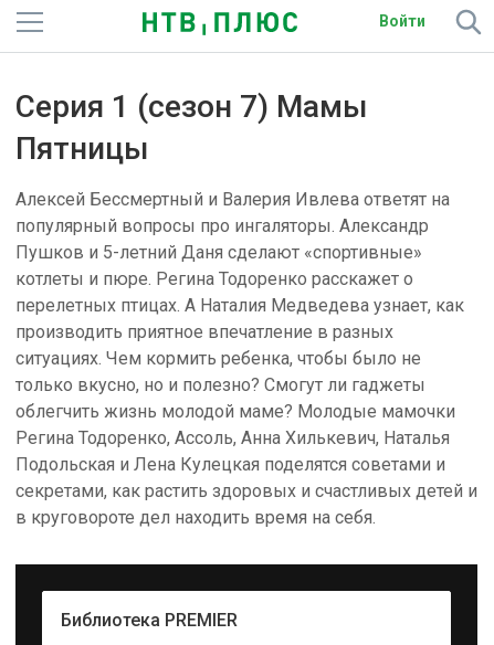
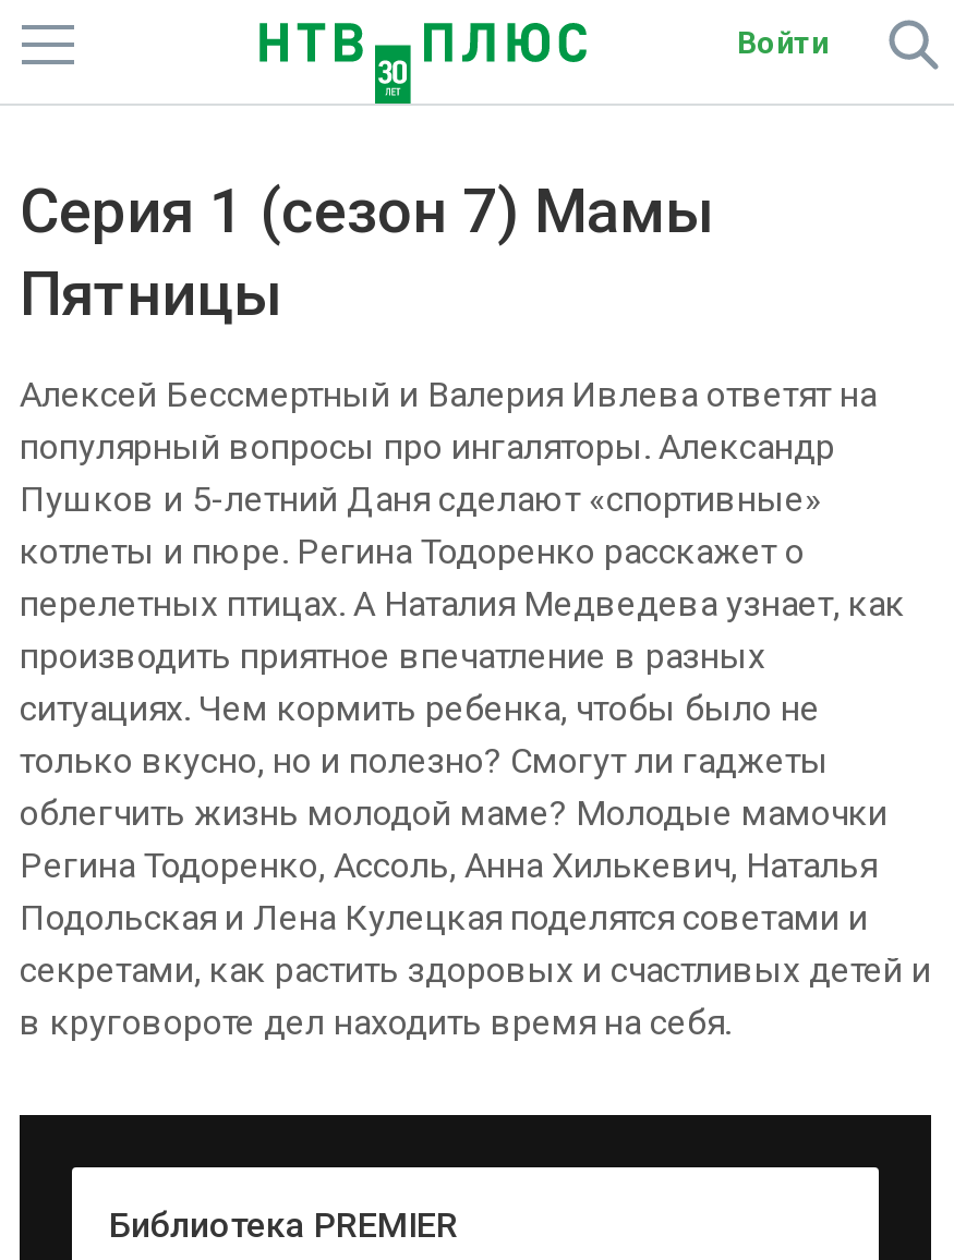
- [image]
+ [image]
